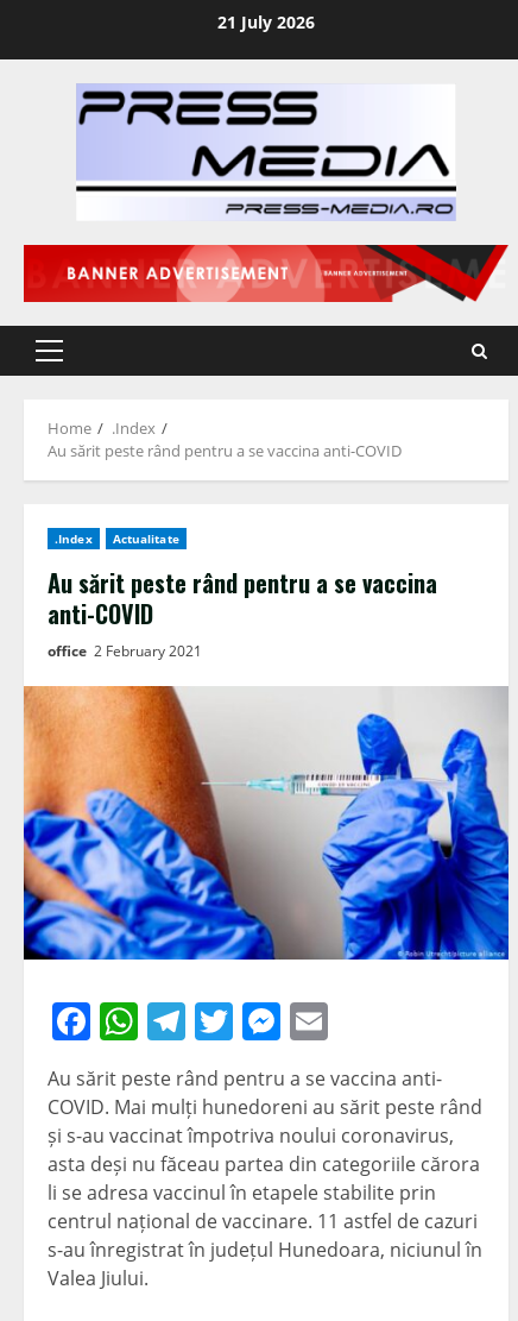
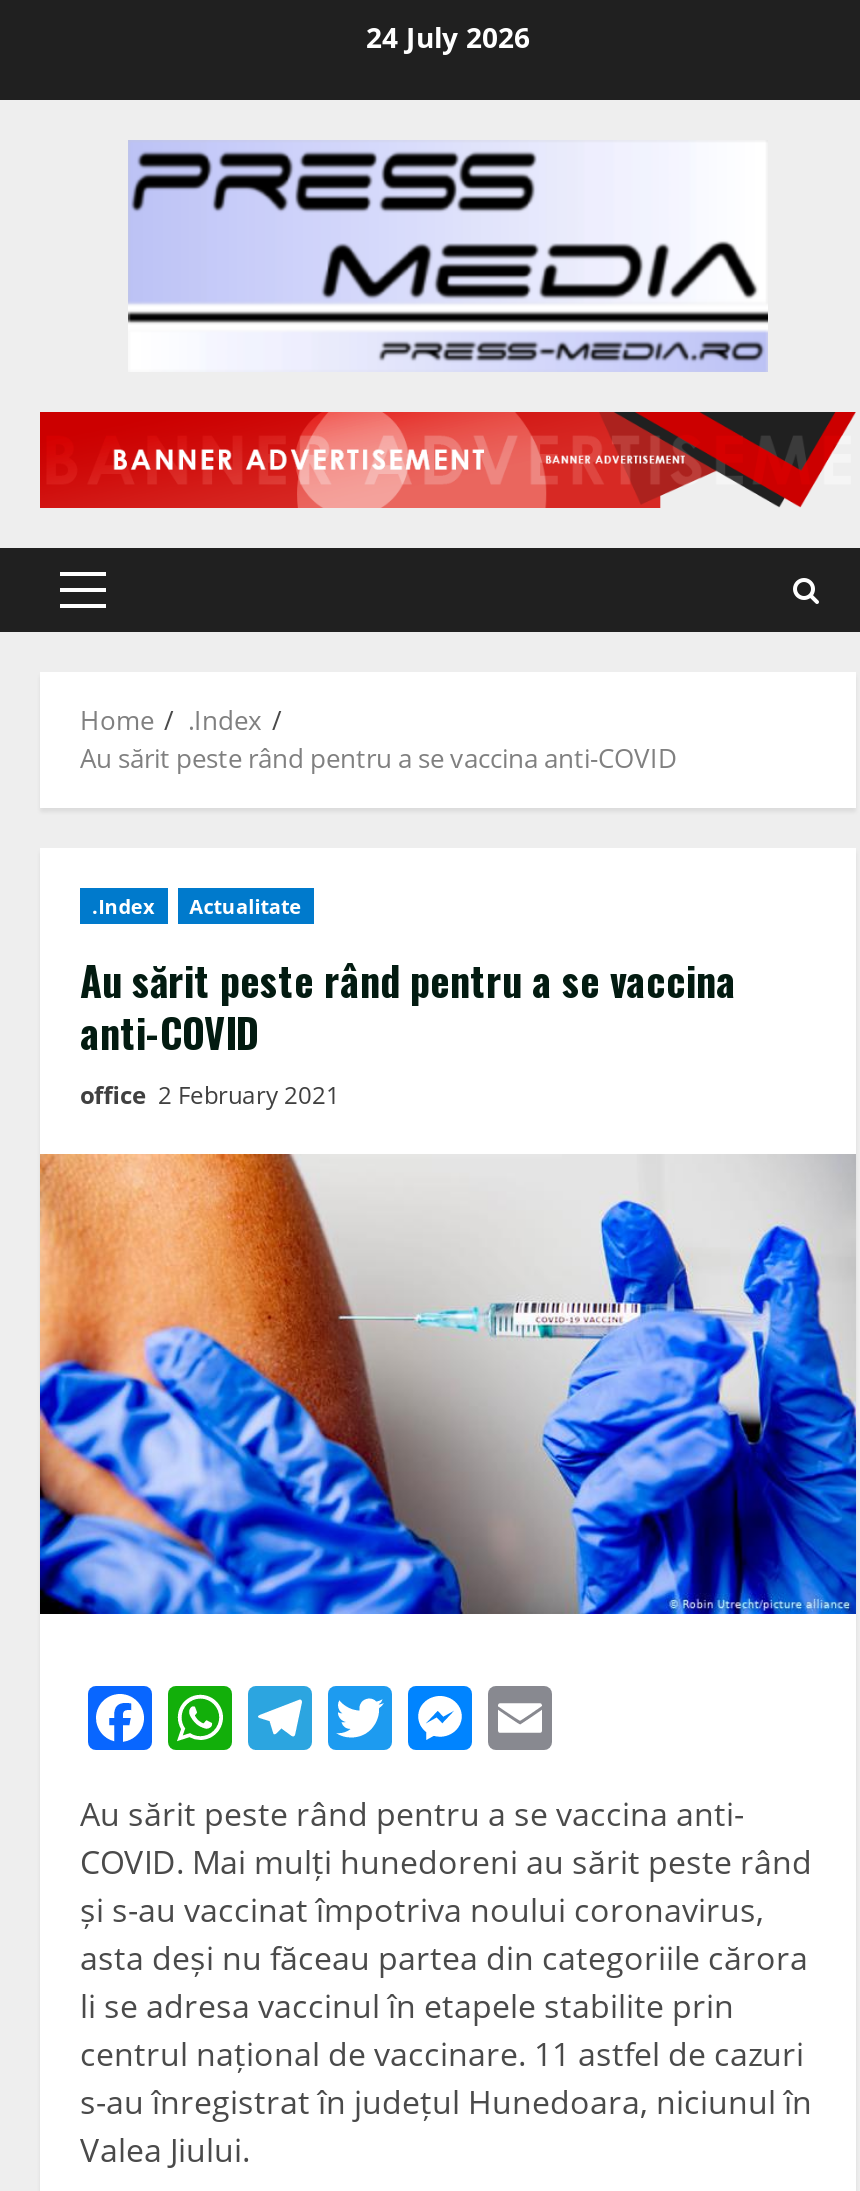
- 21 July 2026
+ 24 July 2026
